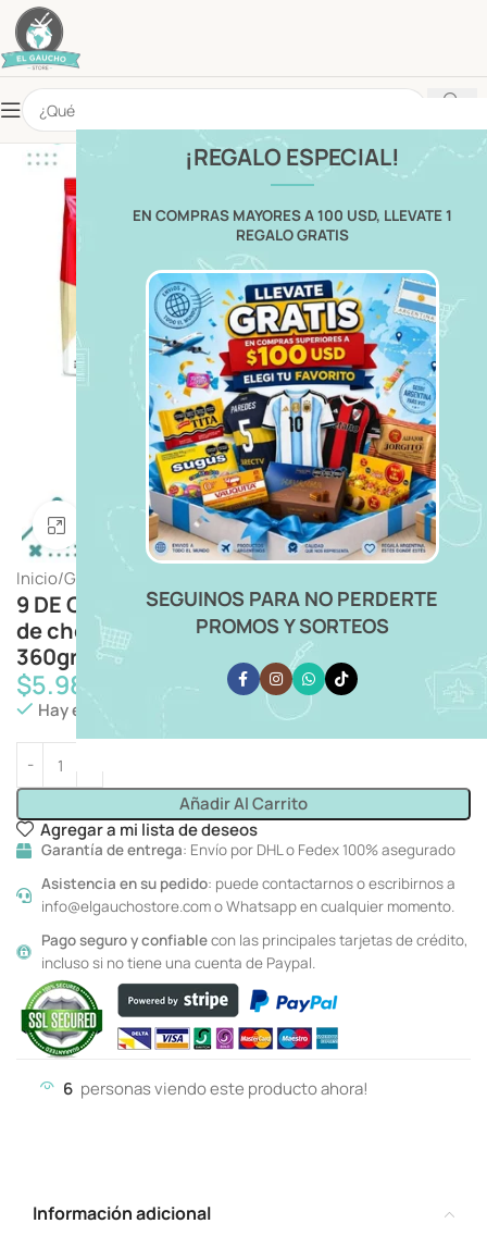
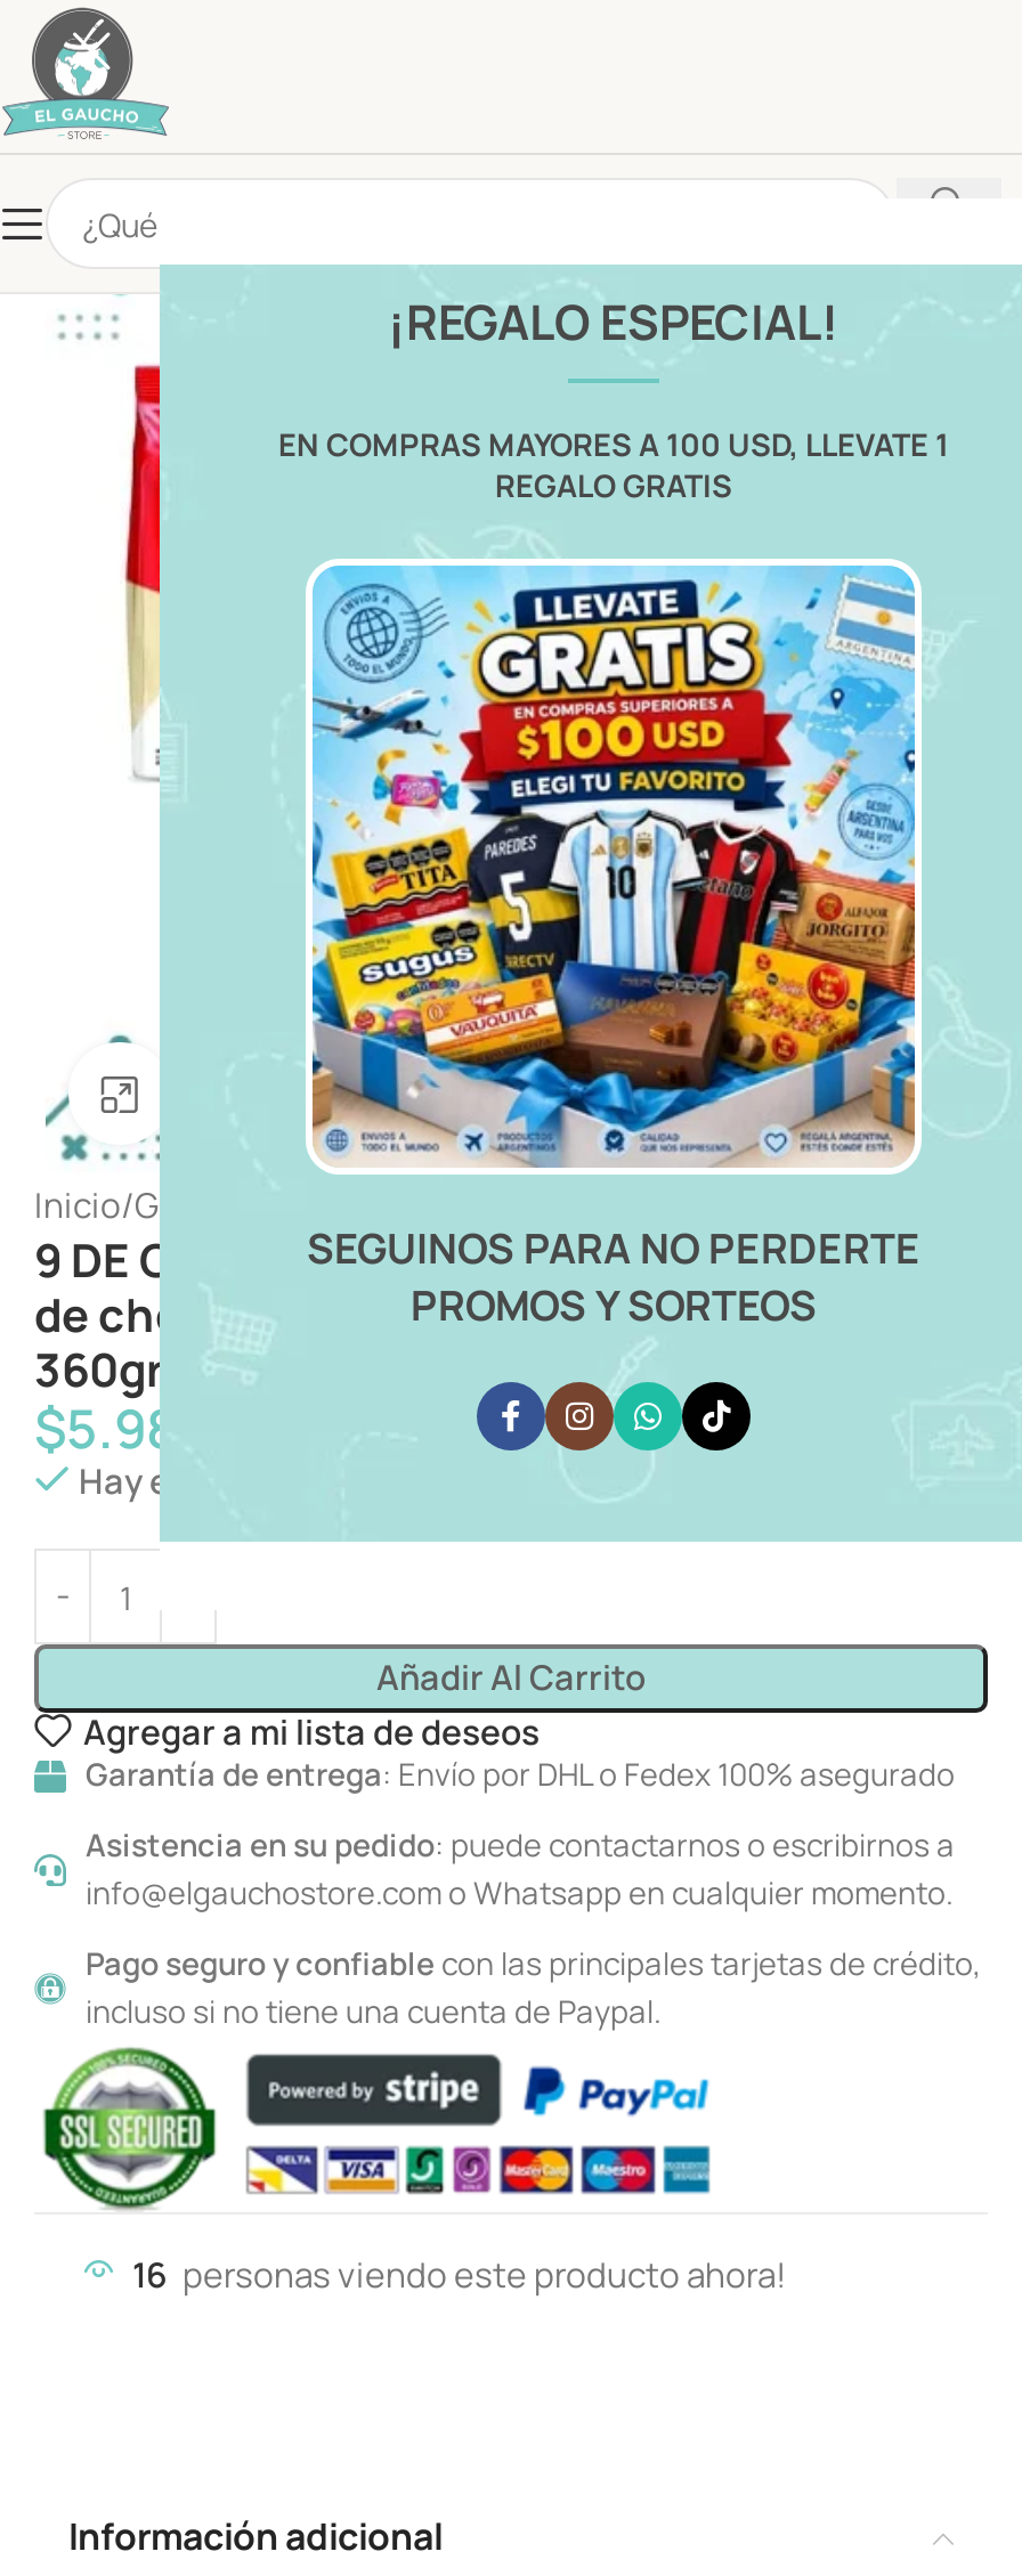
- 6 personas viendo este producto ahora!
+ 16 personas viendo este producto ahora!
